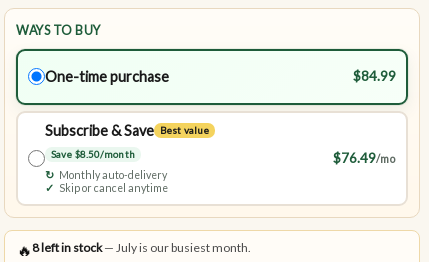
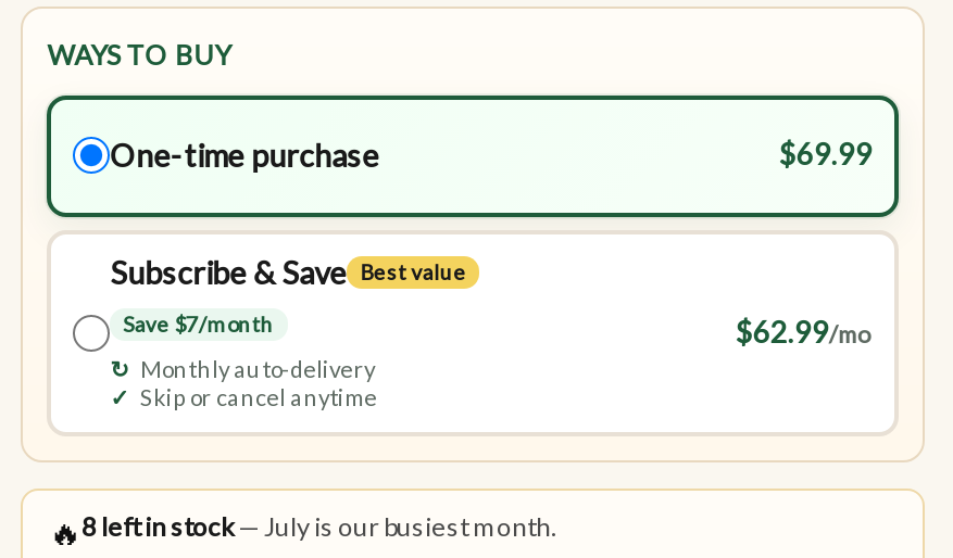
- $84.99
+ $69.99

- Save $8.50/month
+ Save $7/month

- $76.49/mo
+ $62.99/mo
